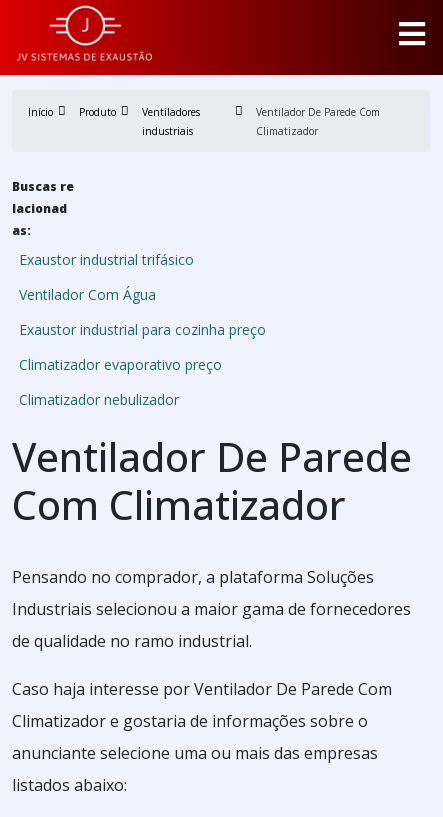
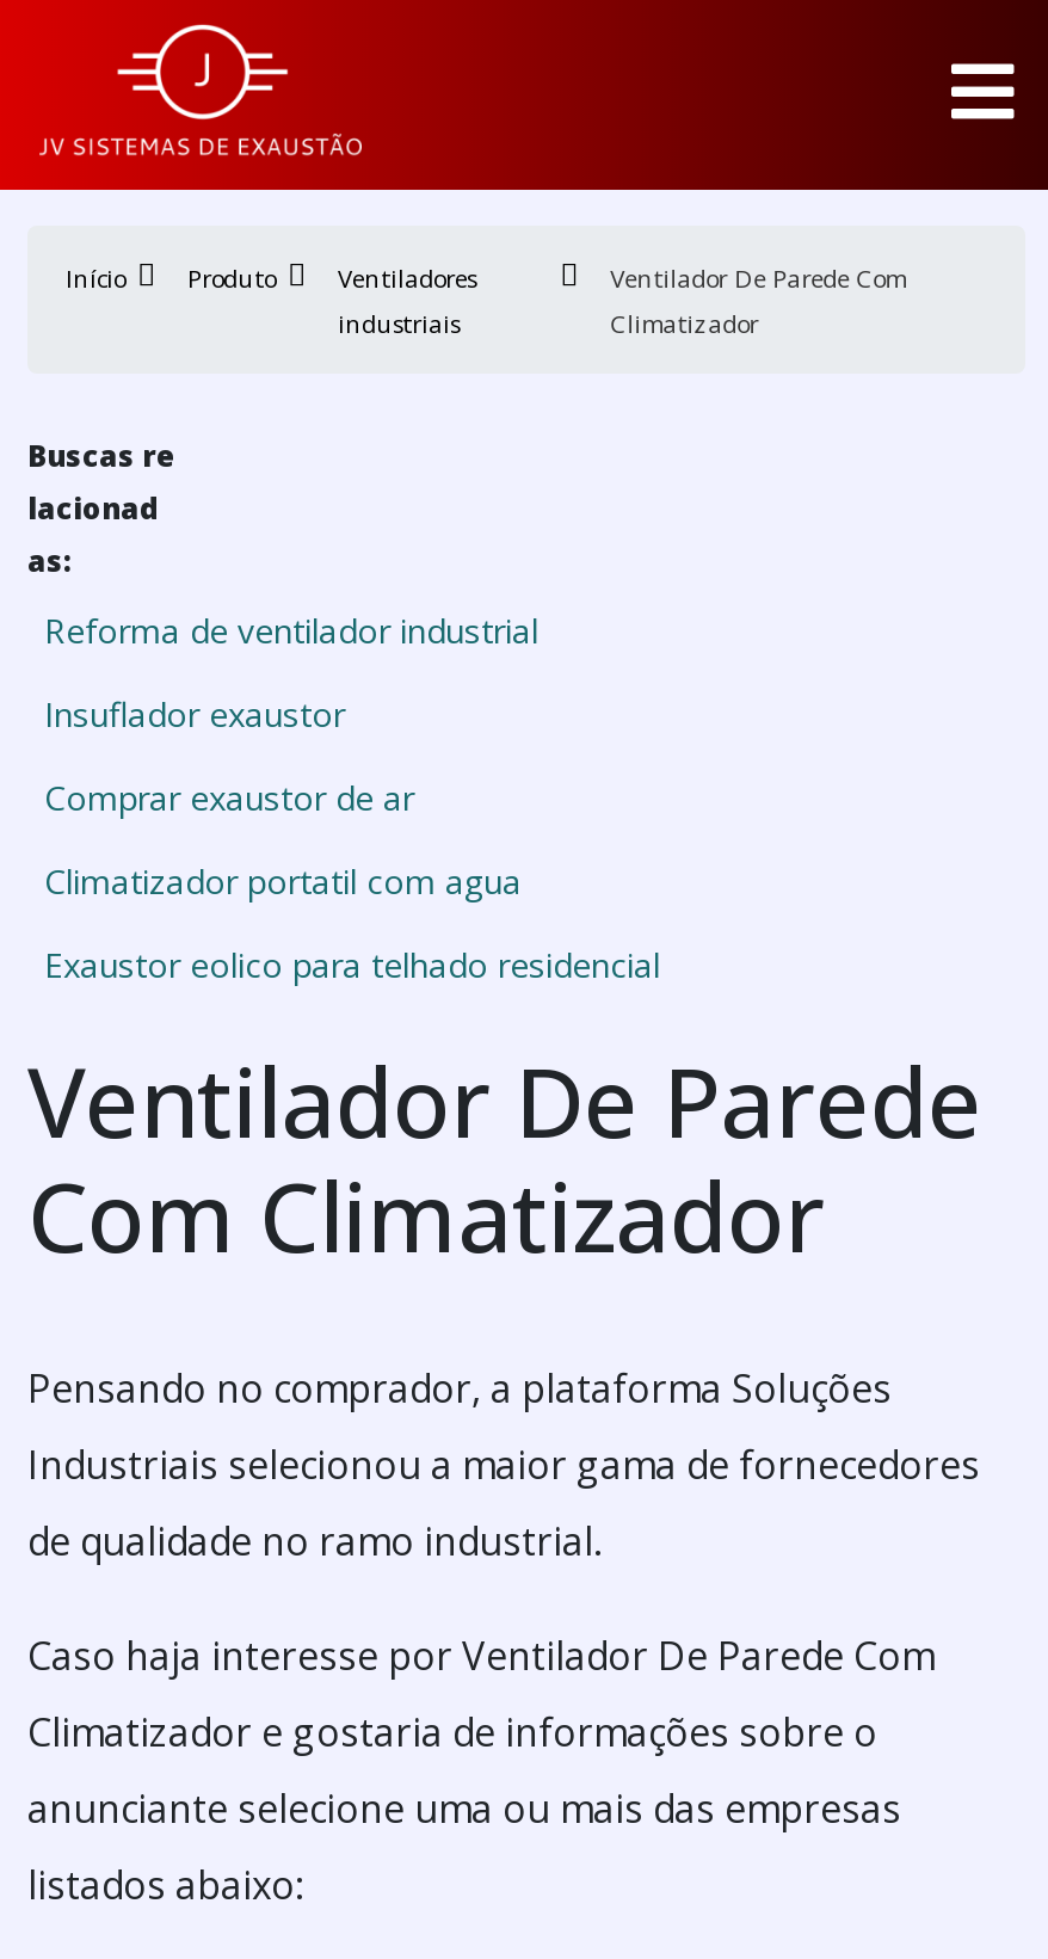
- Exaustor industrial trifásico
+ Reforma de ventilador industrial

- Ventilador Com Água
+ Insuflador exaustor

- Exaustor industrial para cozinha preço
+ Comprar exaustor de ar

- Climatizador evaporativo preço
+ Climatizador portatil com agua

- Climatizador nebulizador
+ Exaustor eolico para telhado residencial
